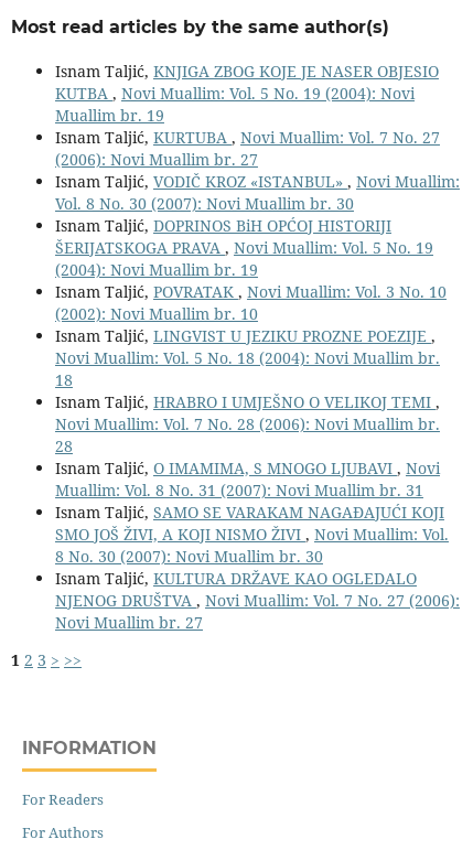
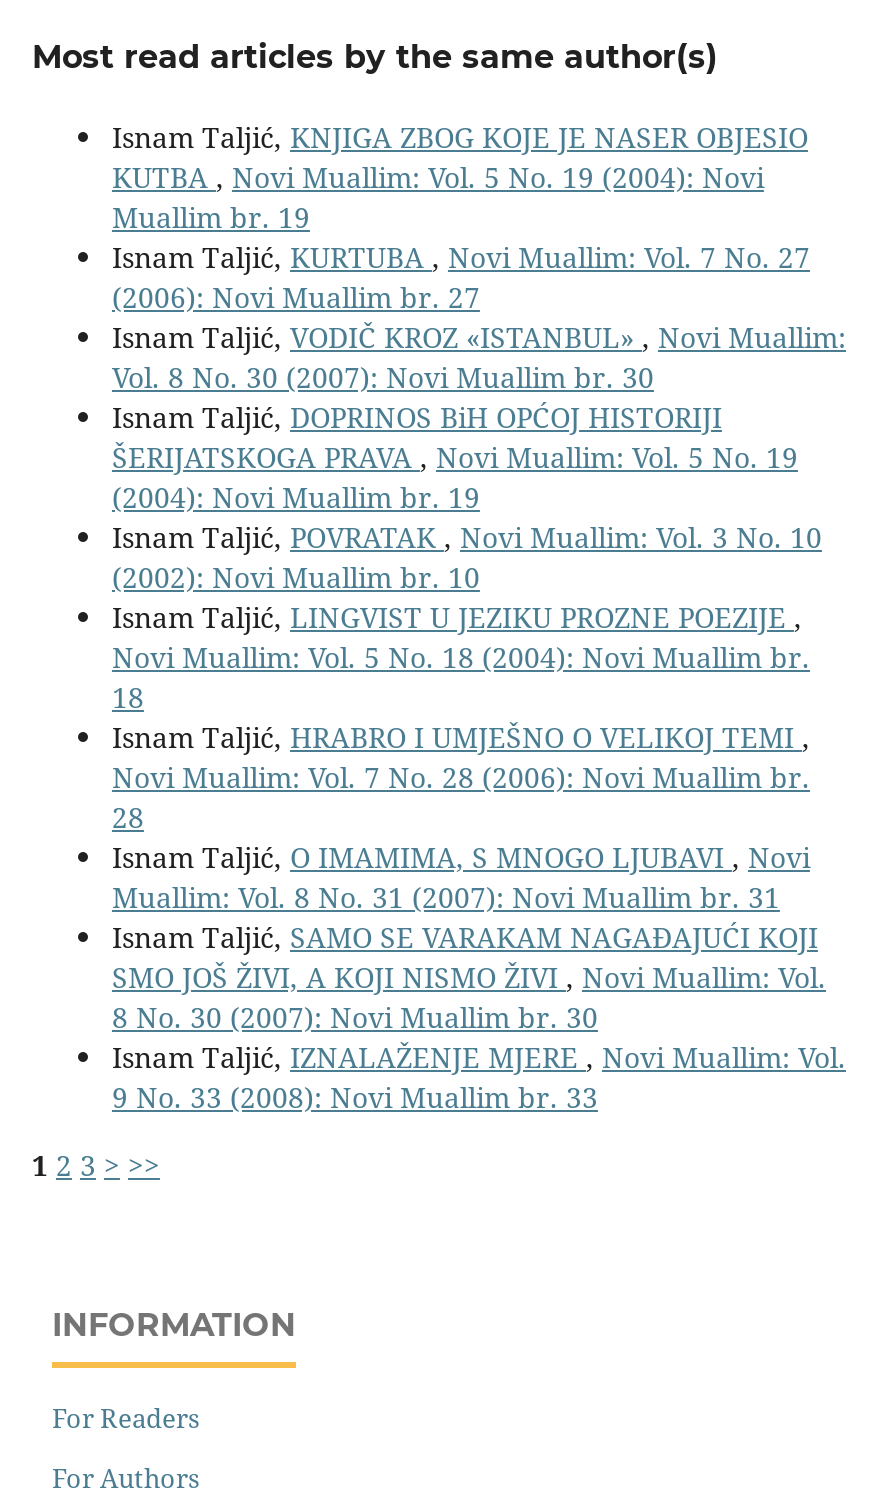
- Isnam Taljić, KULTURA DRŽAVE KAO OGLEDALO
- NJENOG DRUŠTVA, Novi Muallim: Vol. 7 No. 27 (2006):
- Novi Muallim br. 27
+ Isnam Taljić, IZNALAŽENJE MJERE, Novi Muallim: Vol.
+ 9 No. 33 (2008): Novi Muallim br. 33
